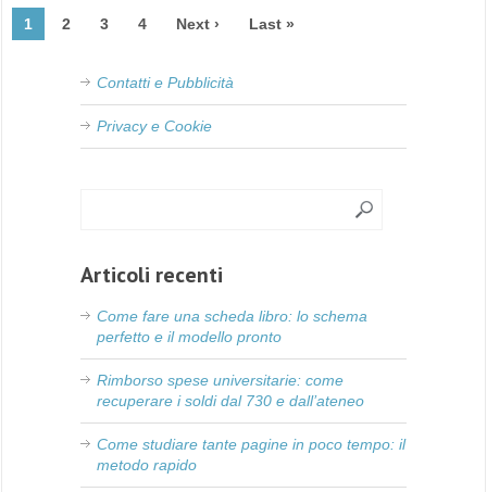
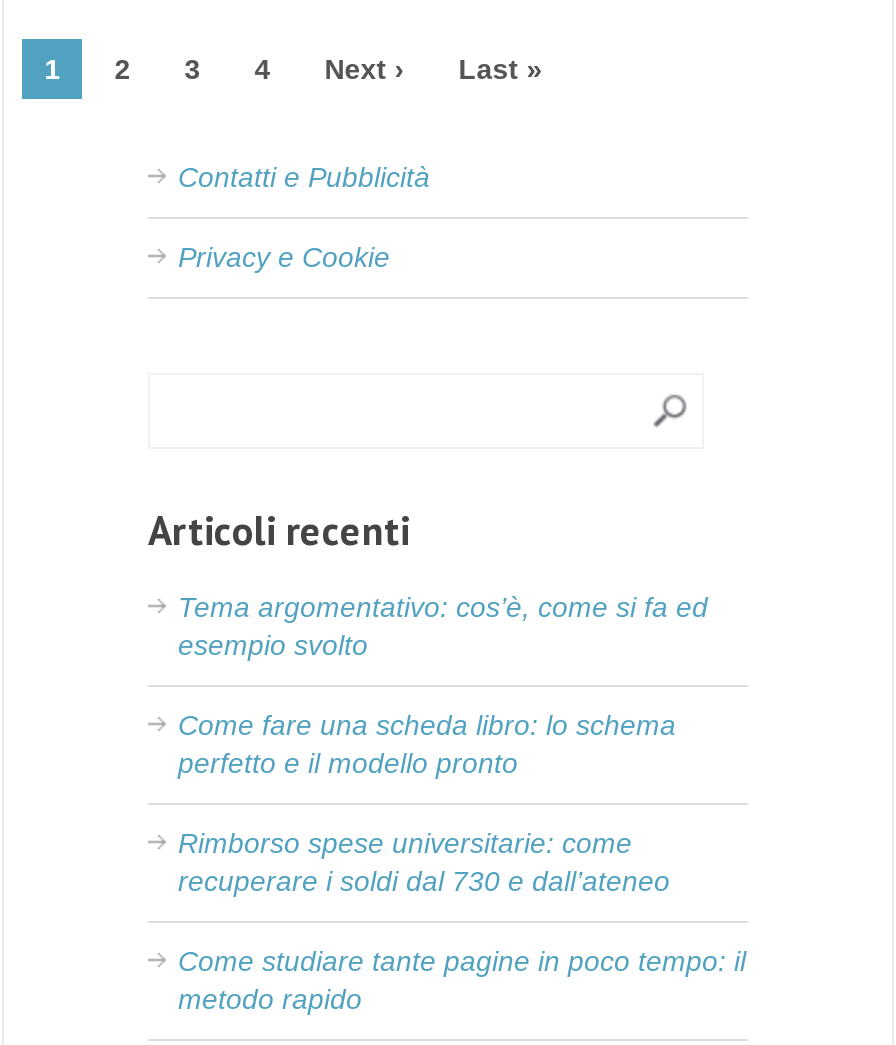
+ Tema argomentativo: cos’è, come si fa ed
+ esempio svolto
